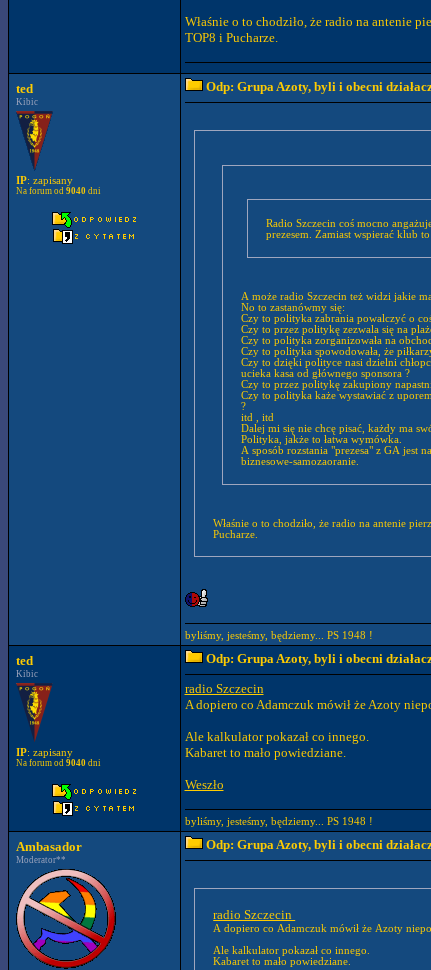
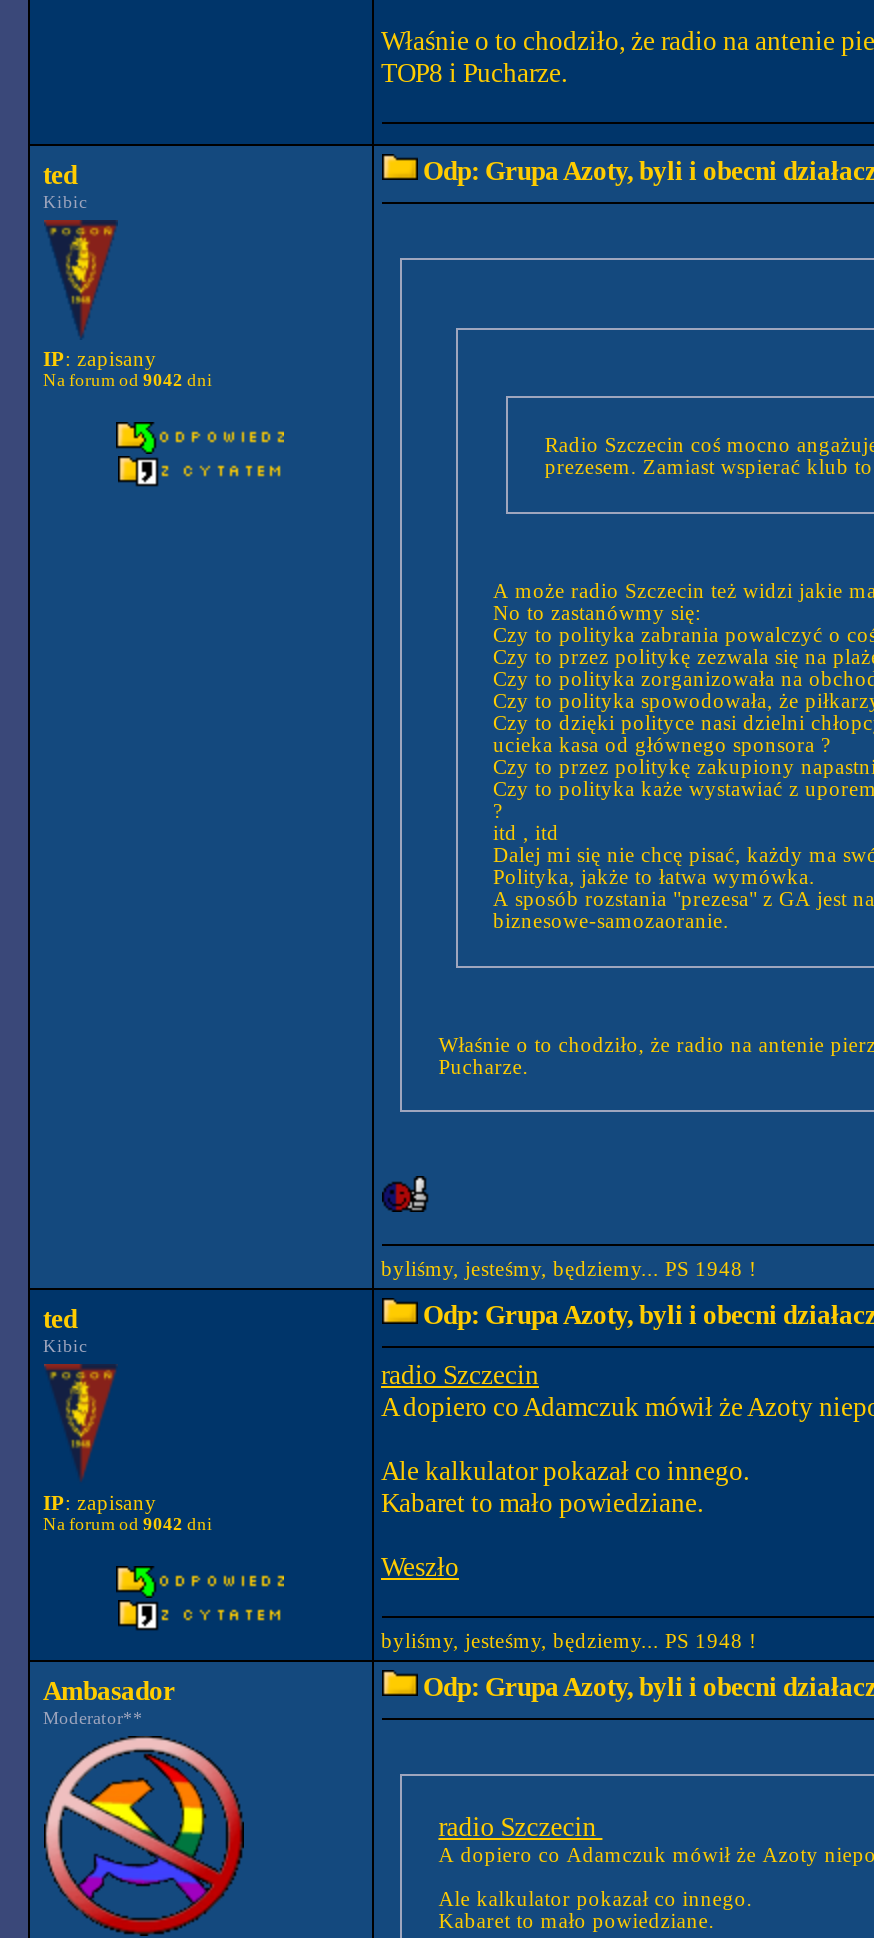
- Na forum od 9040 dni
+ Na forum od 9042 dni

- Na forum od 9040 dni
+ Na forum od 9042 dni
